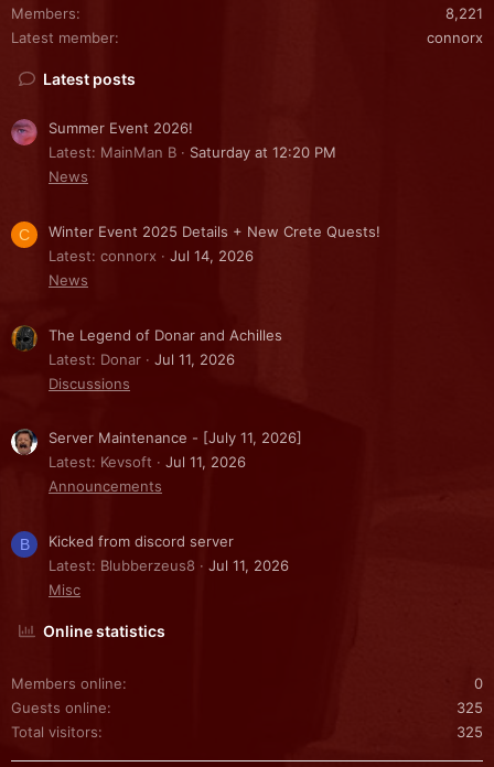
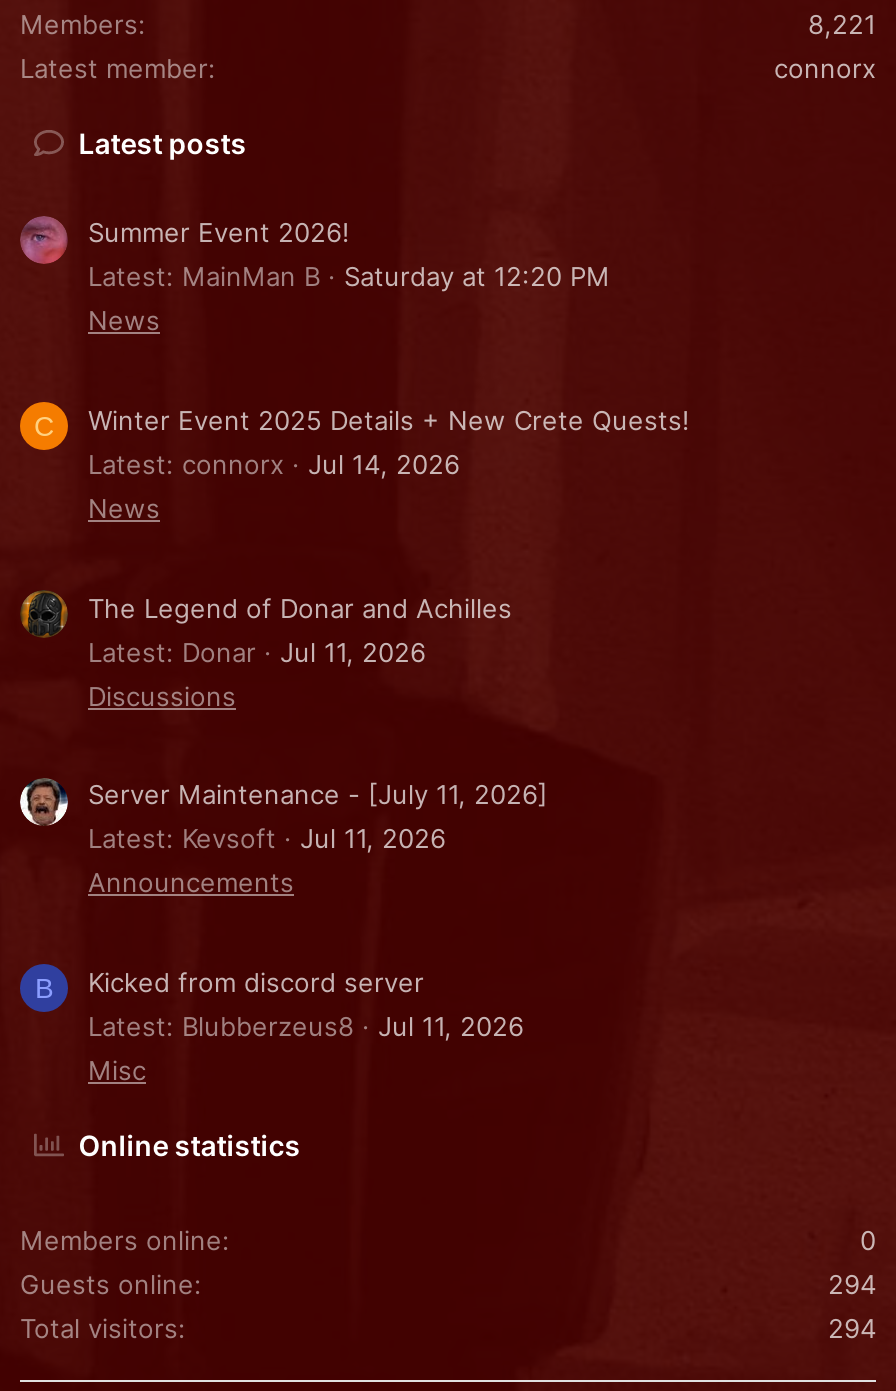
- 325
+ 294

- 325
+ 294
